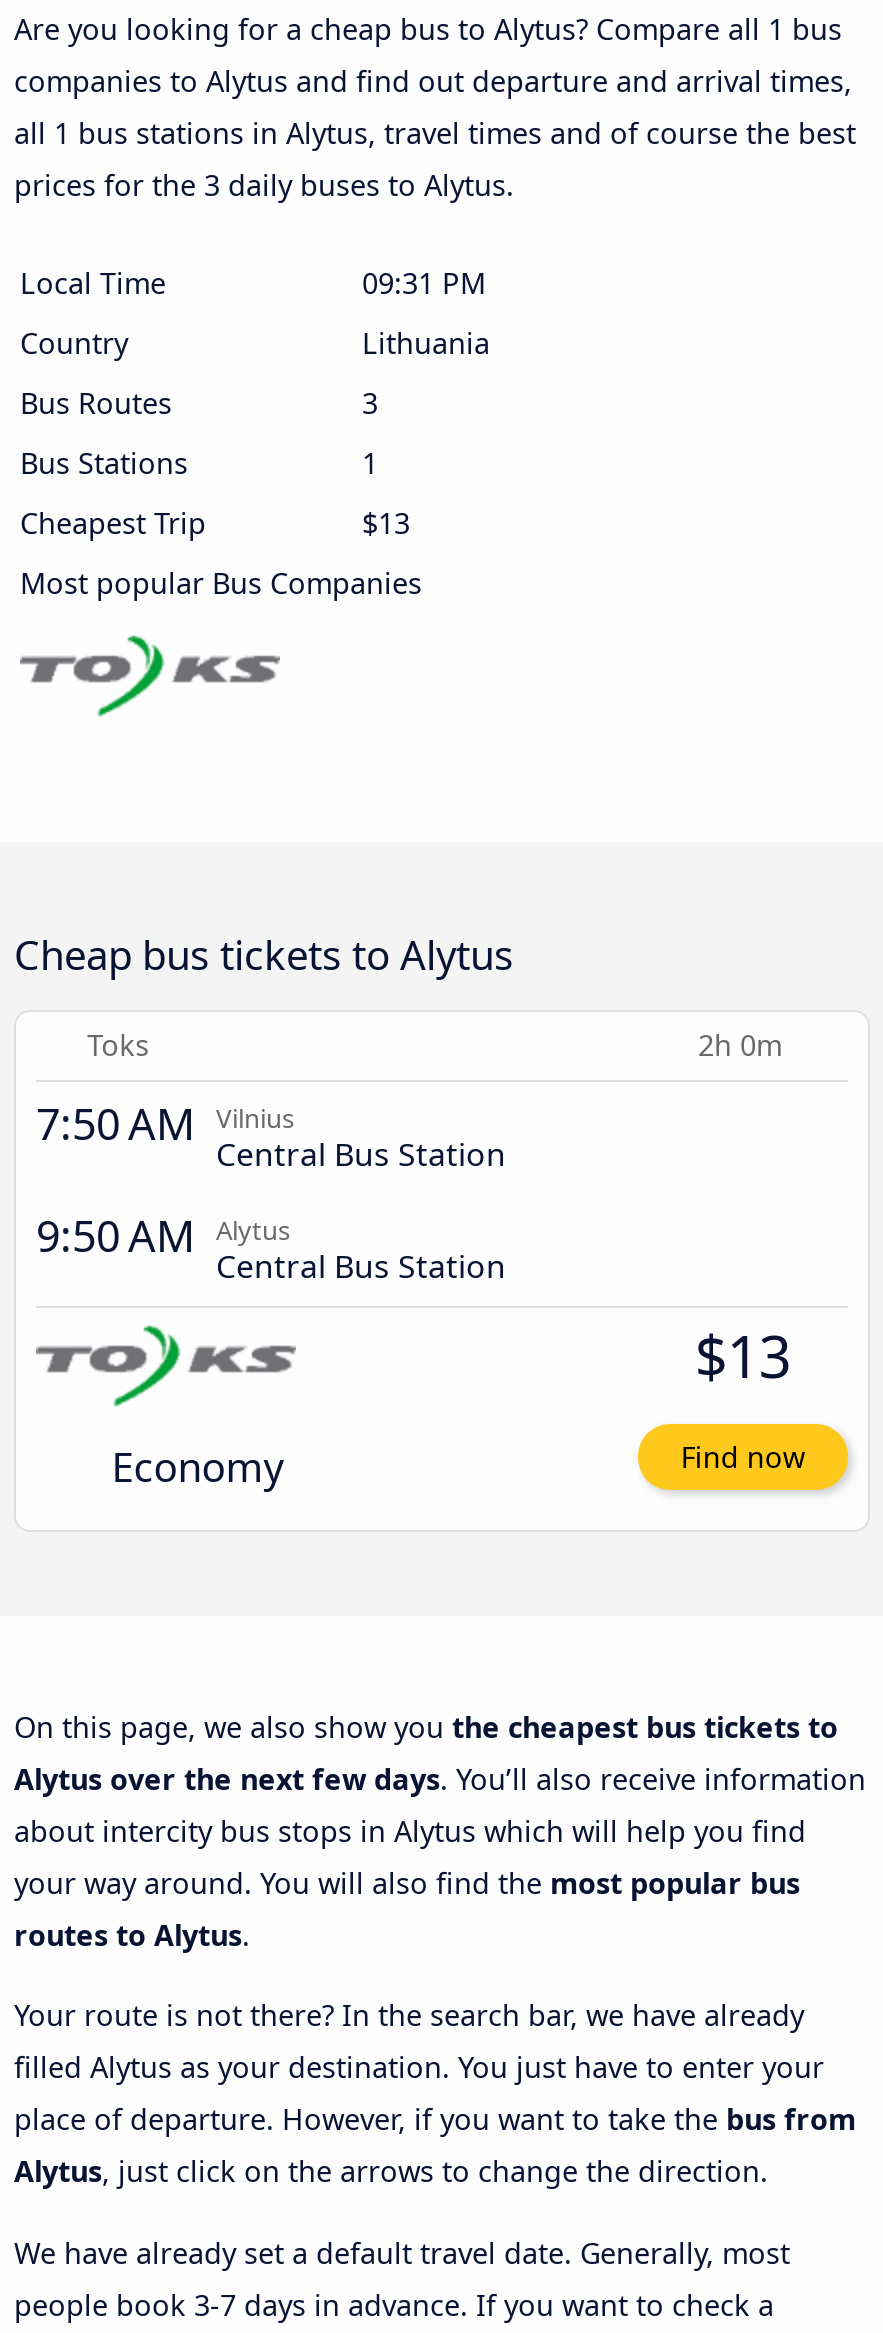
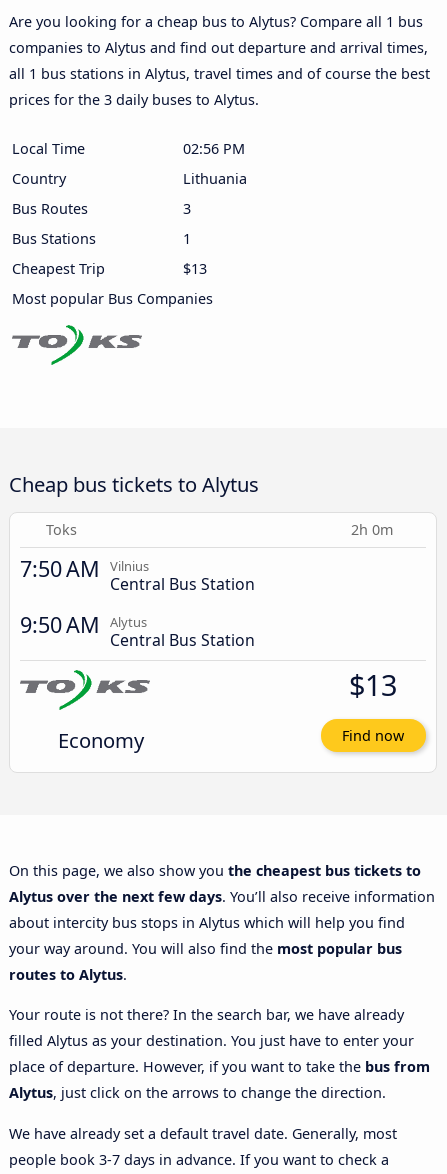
- 09:31 PM
+ 02:56 PM
